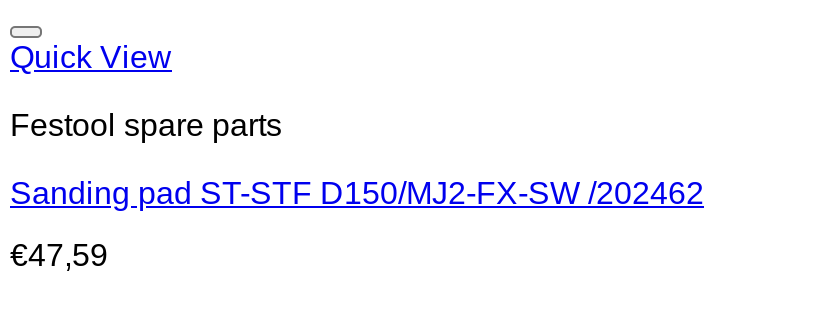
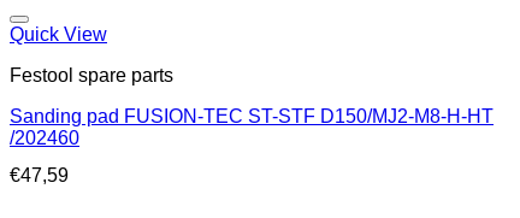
- Sanding pad ST-STF D150/MJ2-FX-SW /202462
+ Sanding pad FUSION-TEC ST-STF D150/MJ2-M8-H-HT
+ /202460
